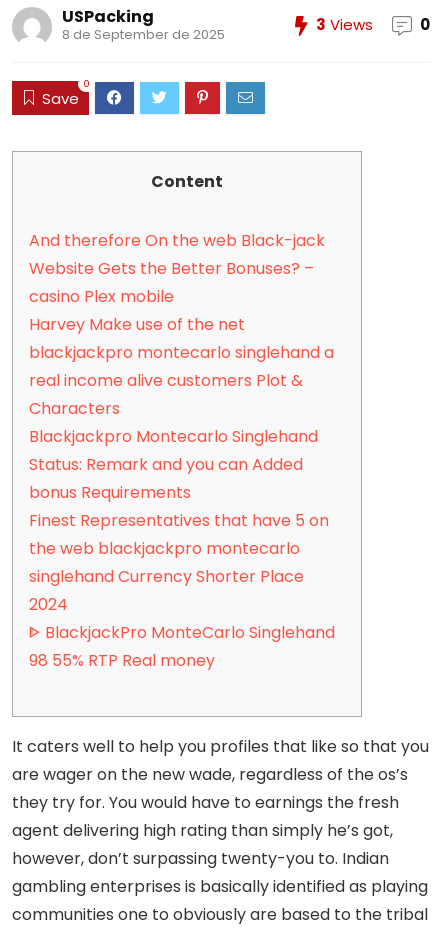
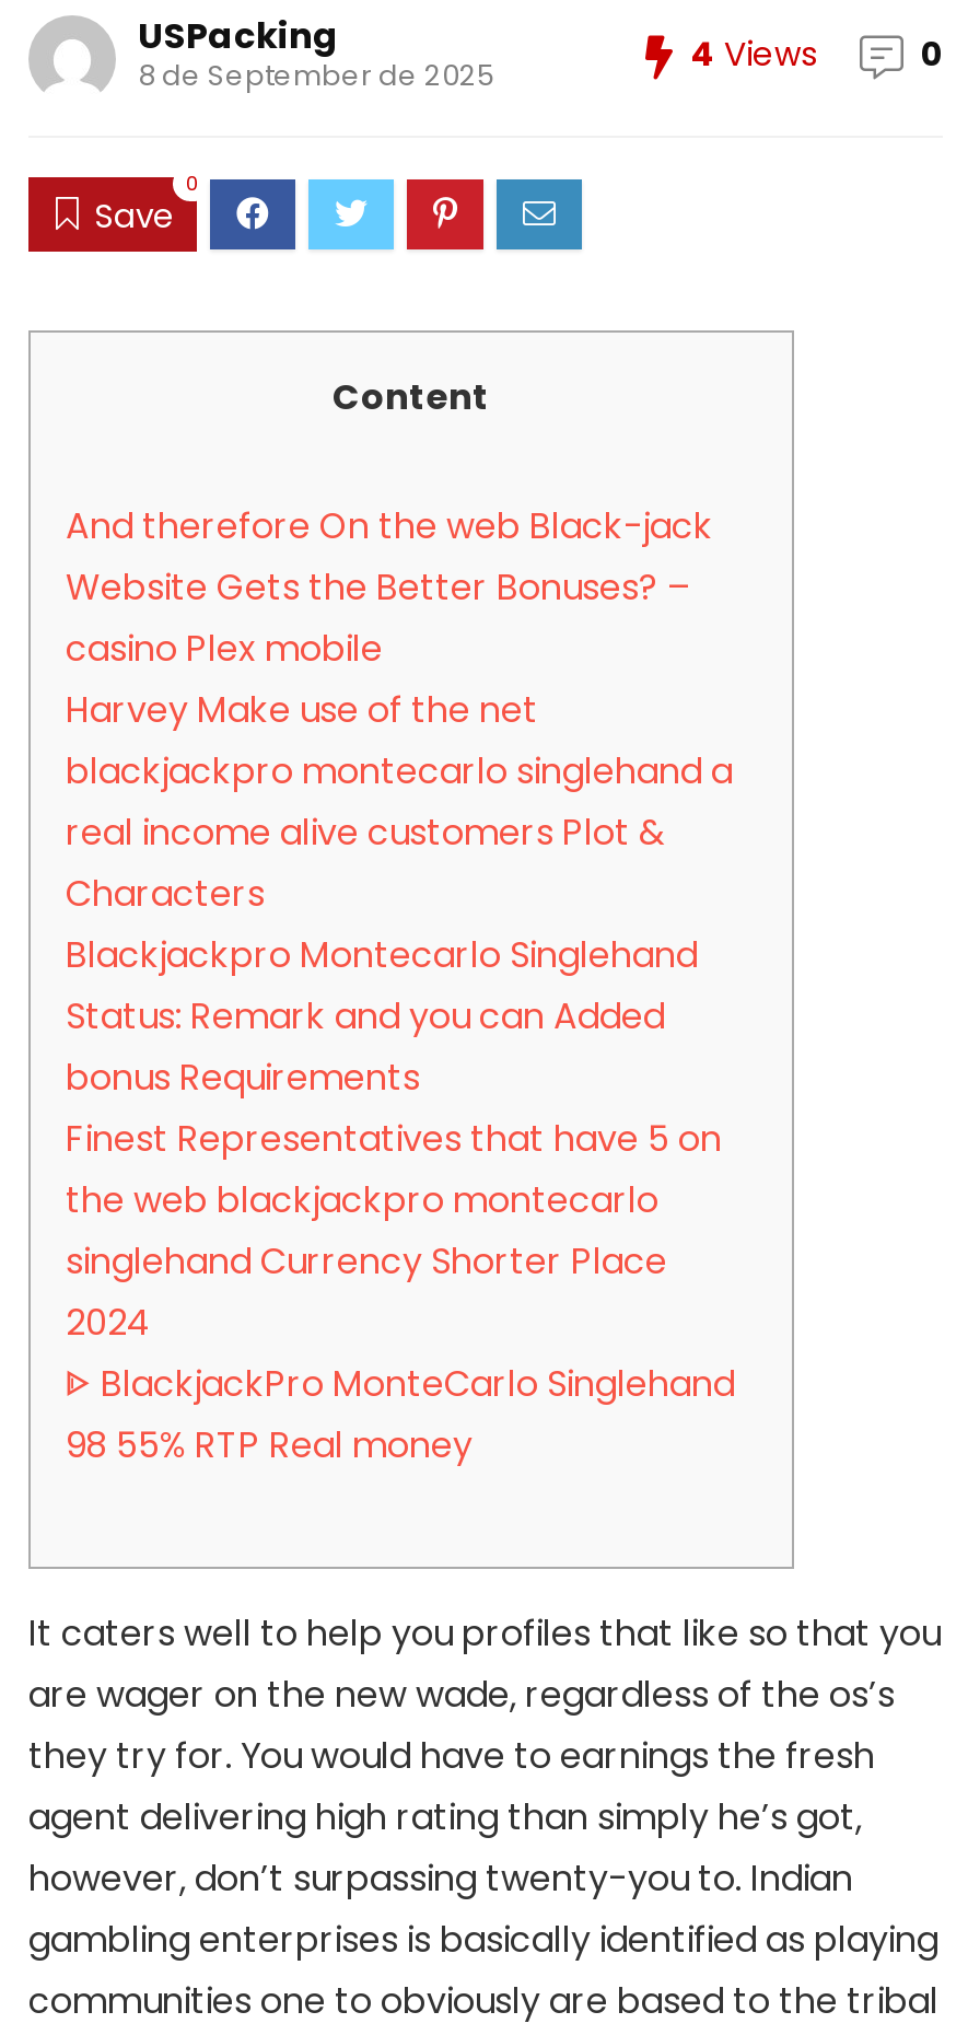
- 3 Views
+ 4 Views
